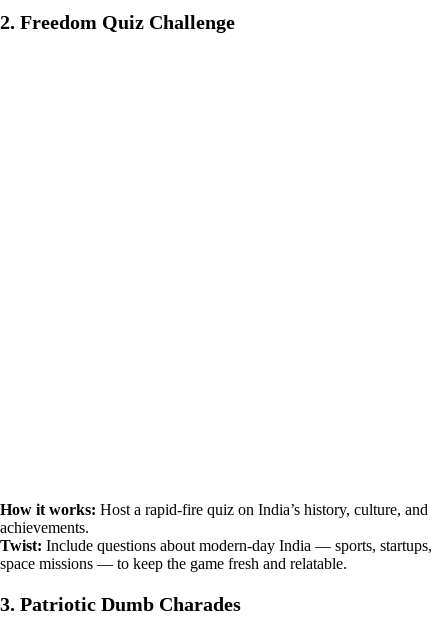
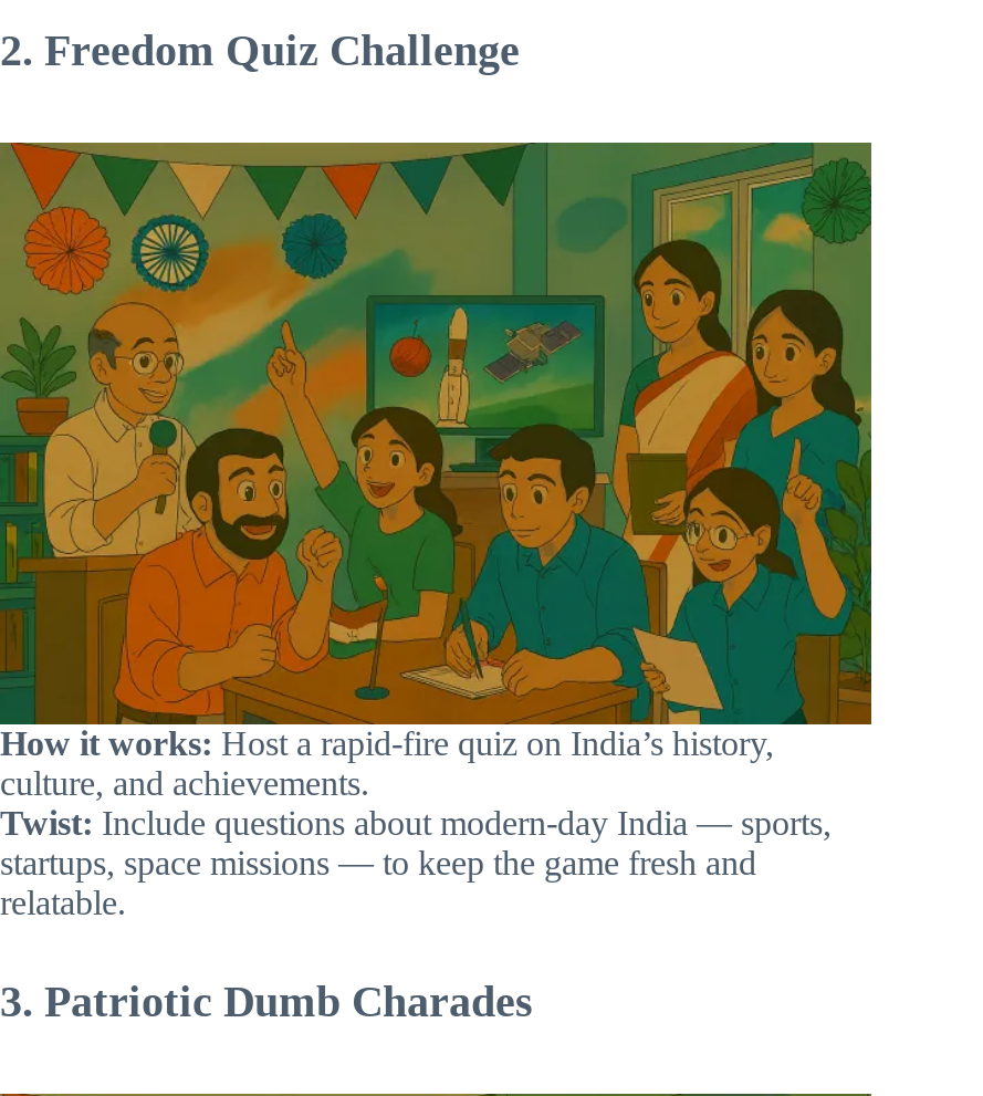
+ [image]
